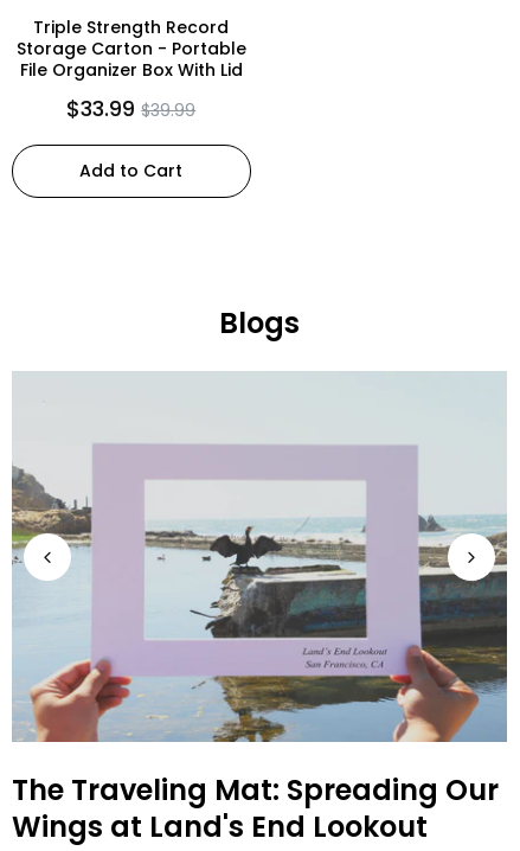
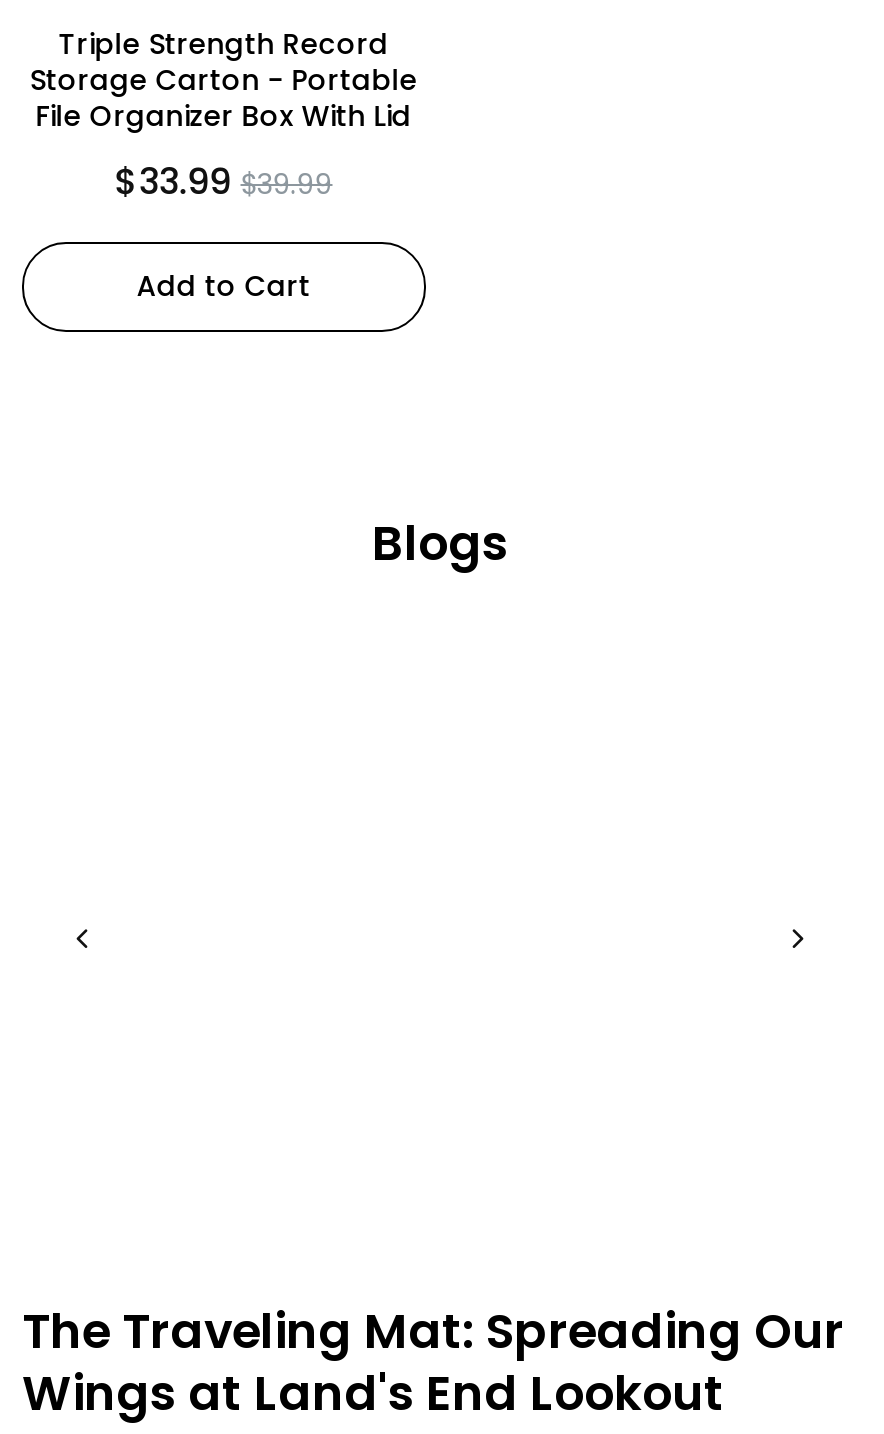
- [image]
